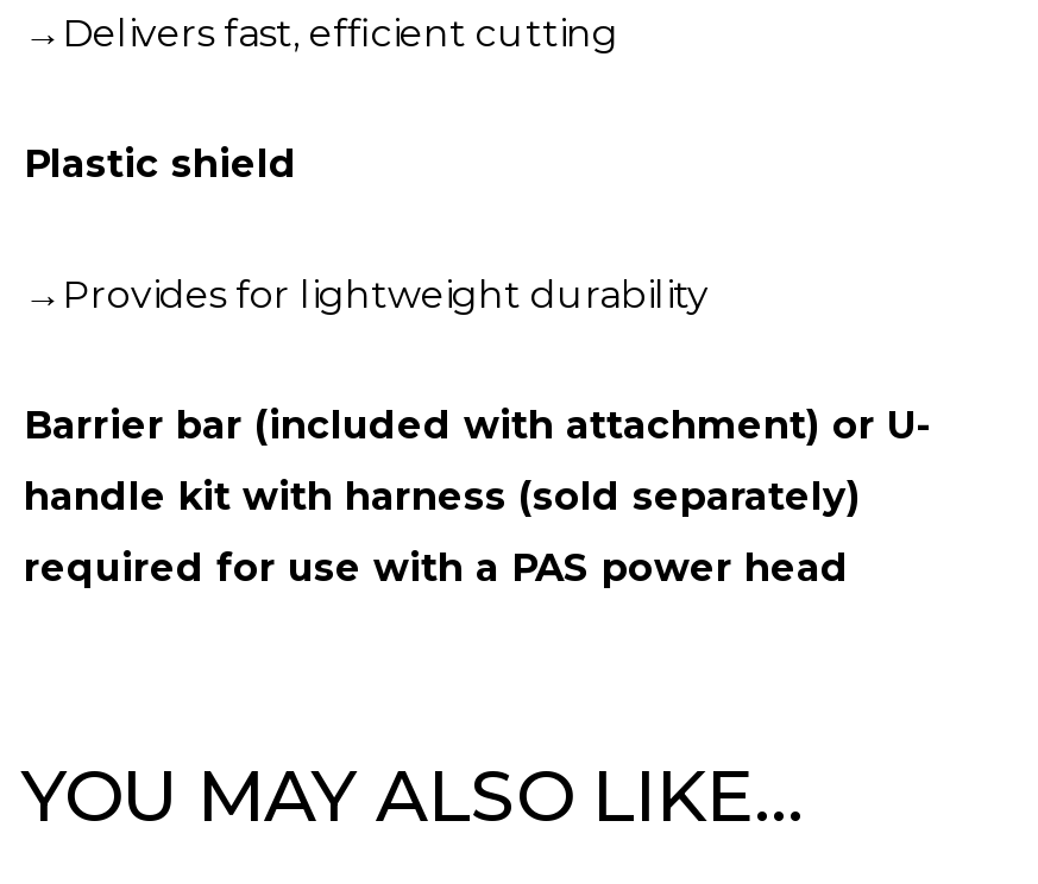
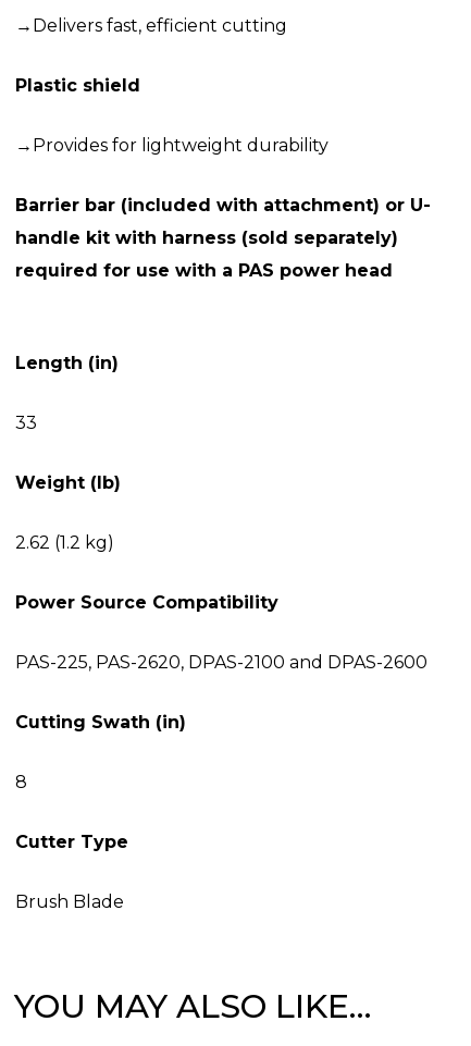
+ Length (in)
+ 33
+ Weight (lb)
+ 2.62 (1.2 kg)
+ Power Source Compatibility
+ PAS-225, PAS-2620, DPAS-2100 and DPAS-2600
+ Cutting Swath (in)
+ 8
+ Cutter Type
+ Brush Blade
